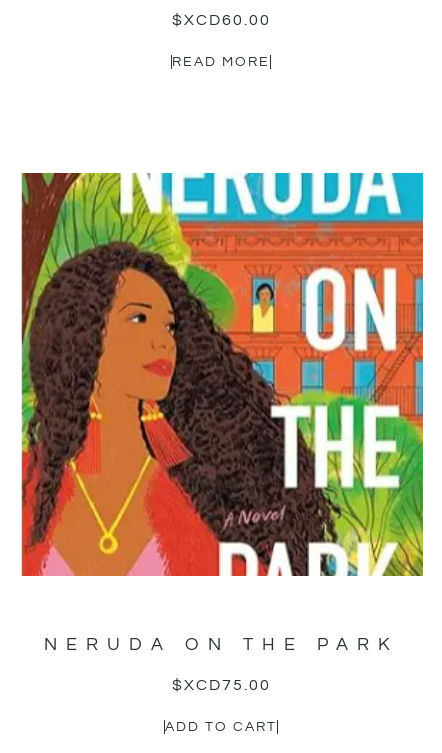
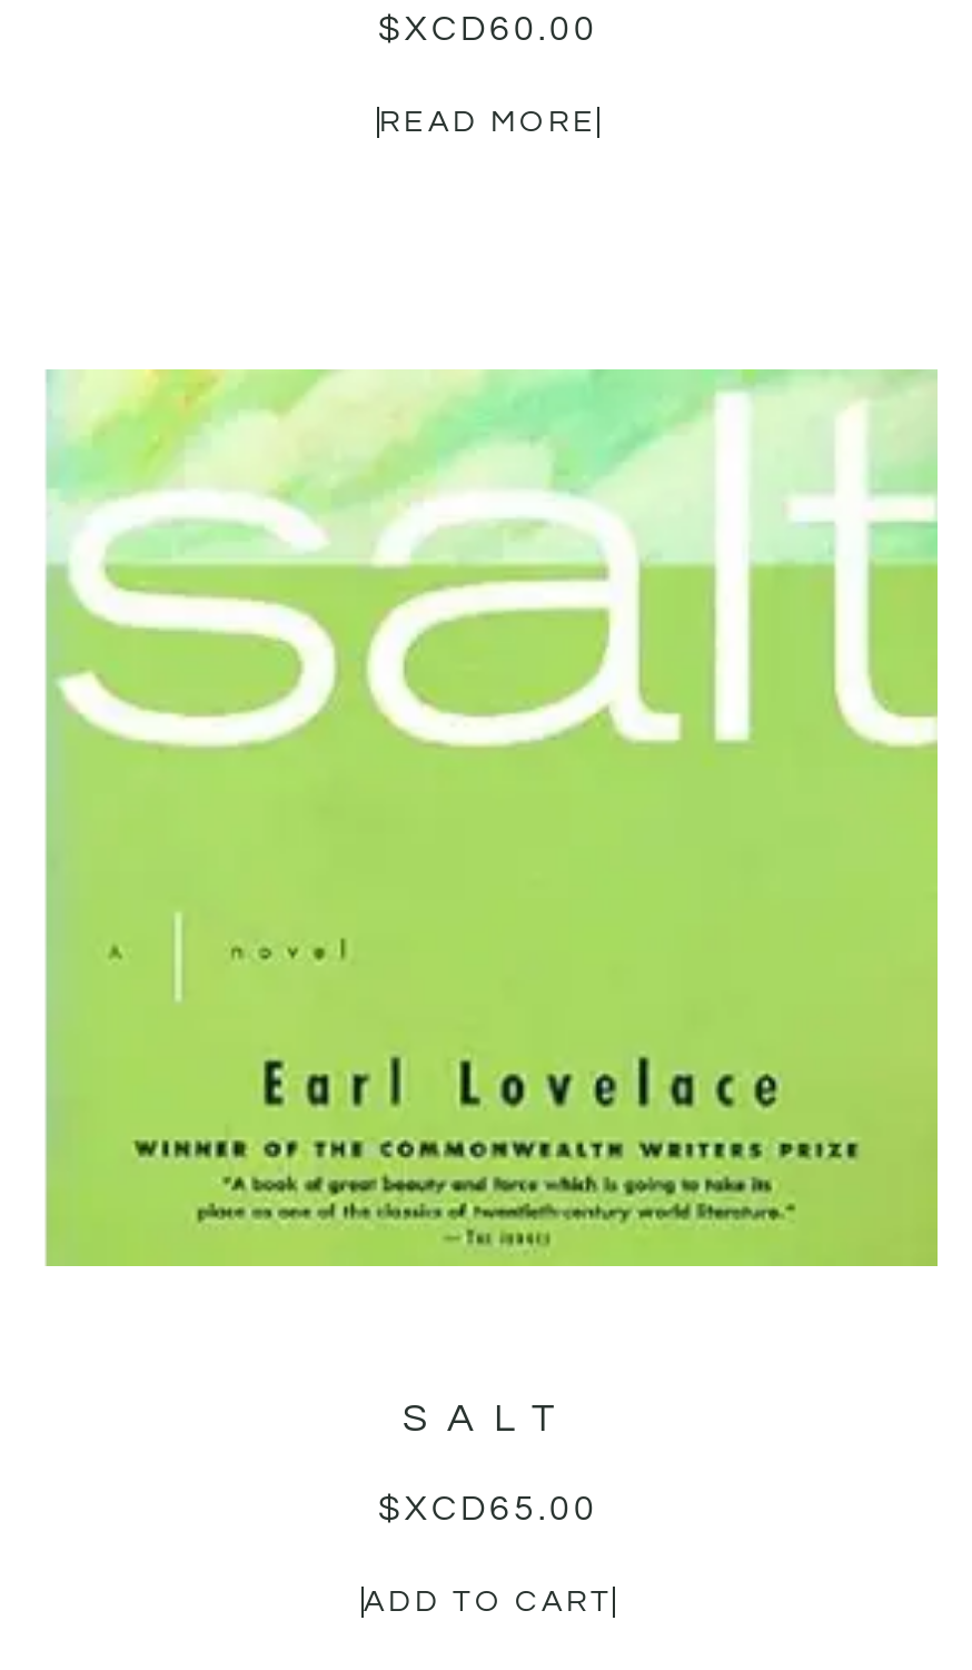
- [image]
+ [image]

- NERUDA ON THE PARK
+ SALT

- $XCD 75.00
+ $XCD 65.00
